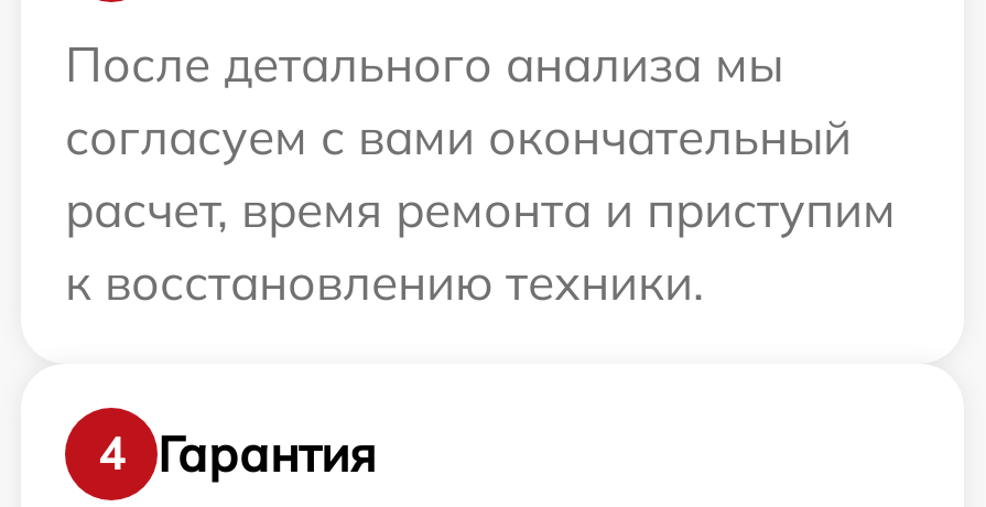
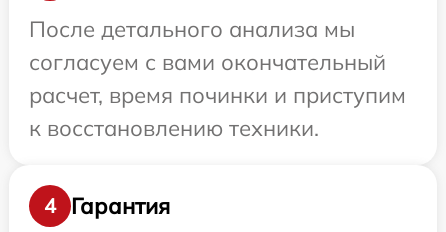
- расчет, время ремонта и приступим
+ расчет, время починки и приступим
